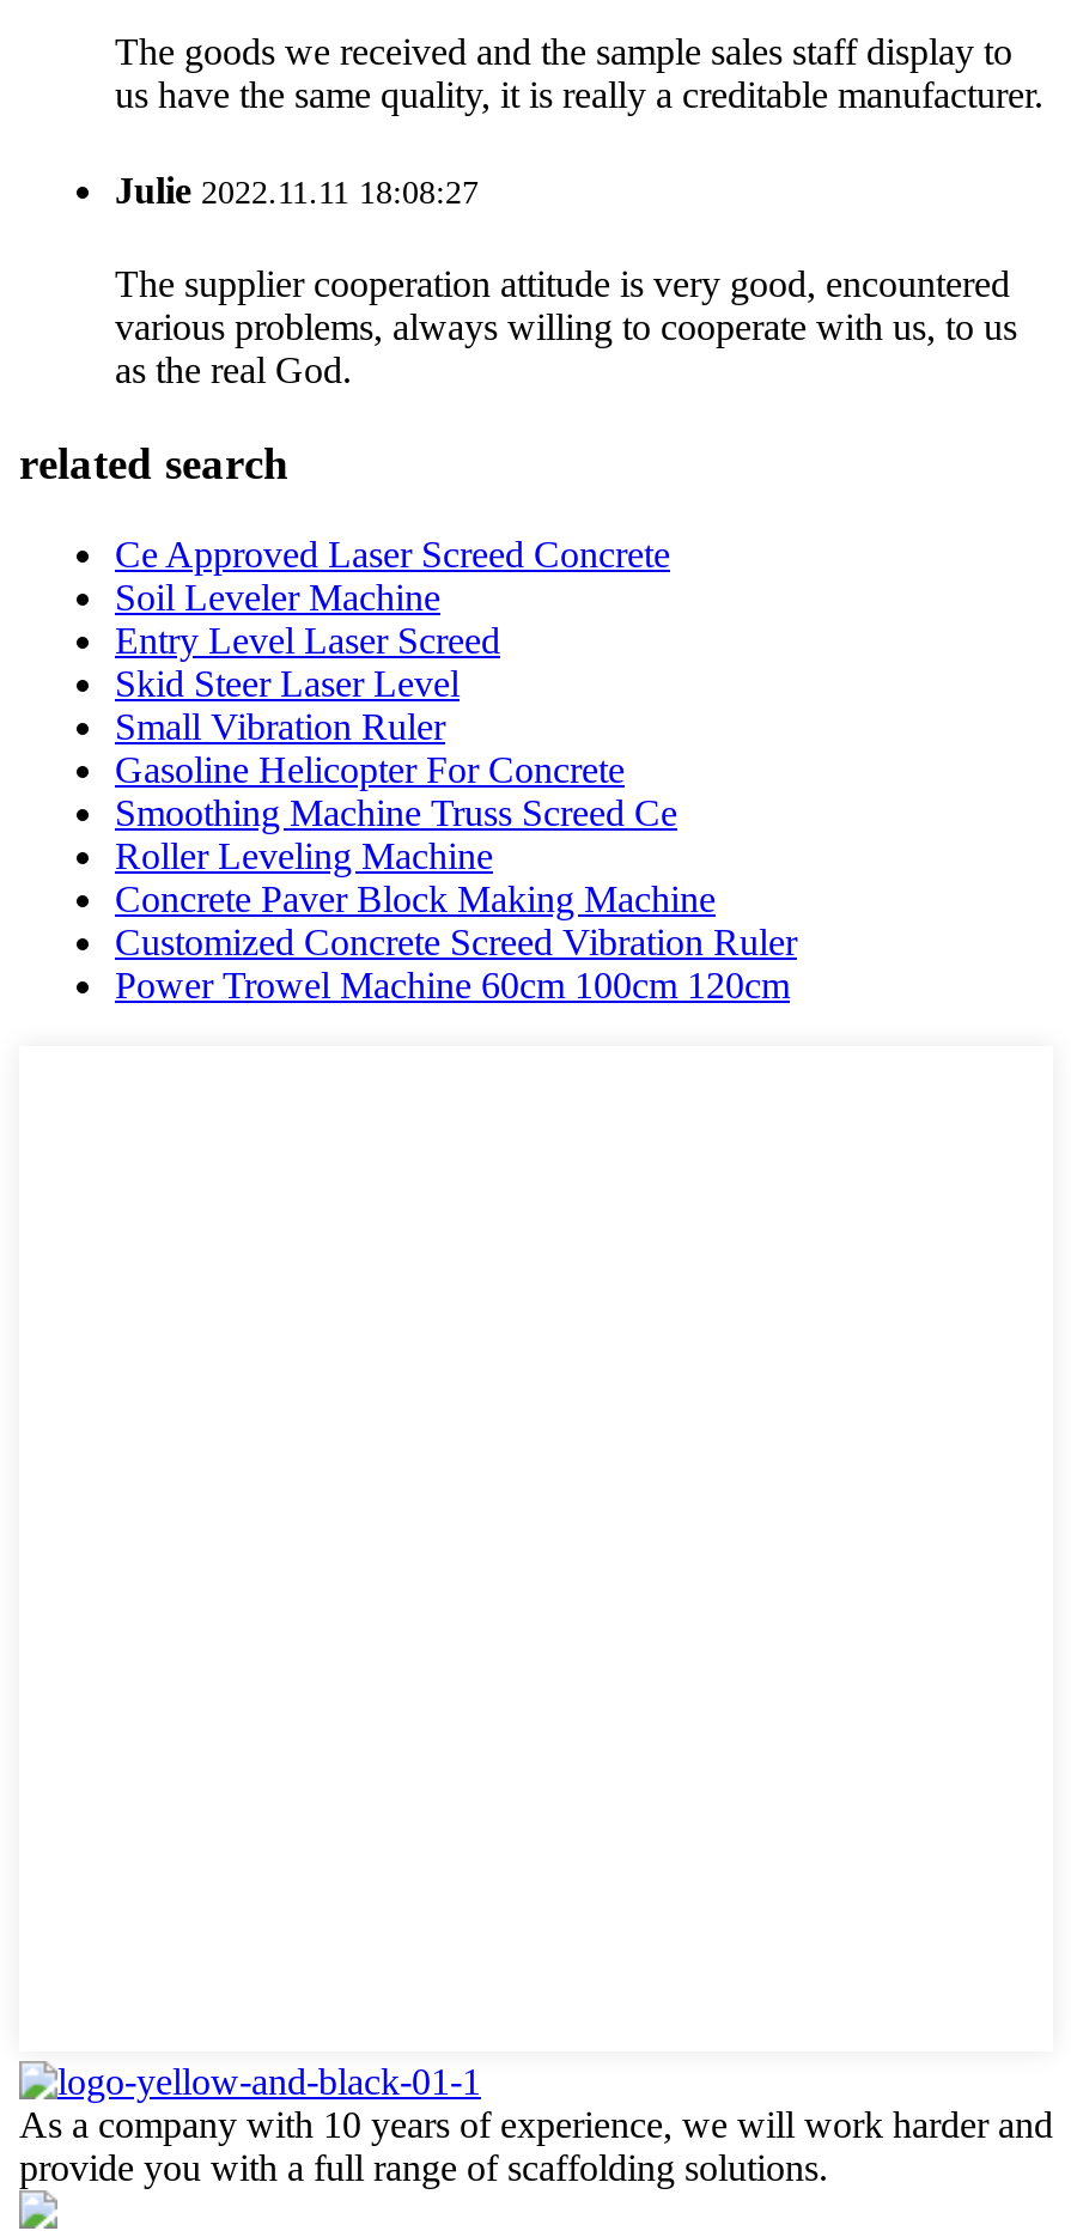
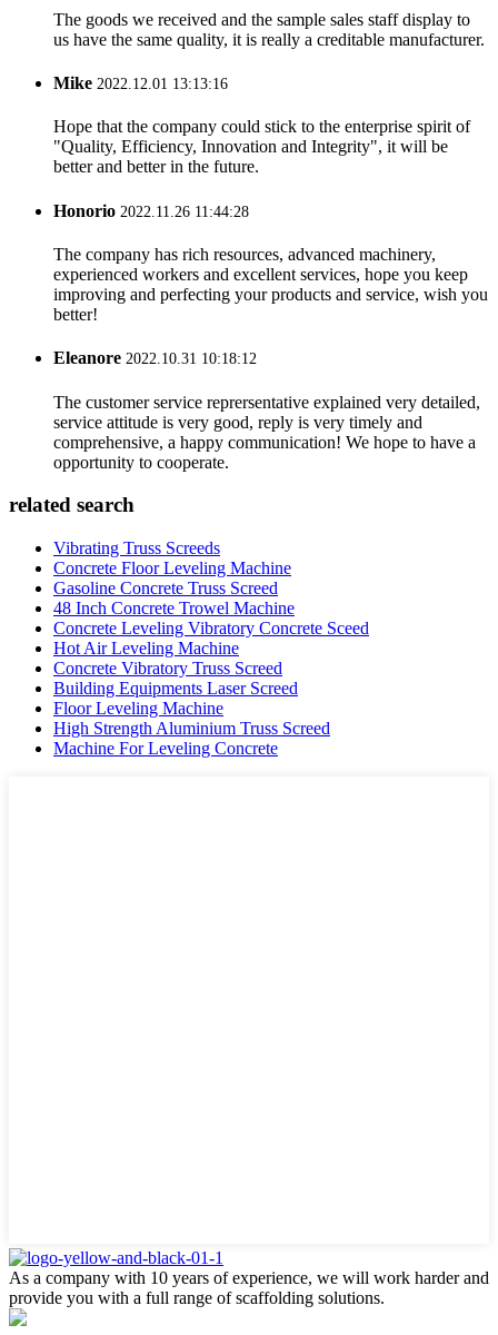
- Julie 2022.11.11 18:08:27
- The supplier cooperation attitude is very good, encountered
- various problems, always willing to cooperate with us, to us
- as the real God.
+ Mike 2022.12.01 13:13:16
+ Hope that the company could stick to the enterprise spirit of
+ "Quality, Efficiency, Innovation and Integrity", it will be
+ better and better in the future.
+ Honorio 2022.11.26 11:44:28
+ The company has rich resources, advanced machinery,
+ experienced workers and excellent services, hope you keep
+ improving and perfecting your products and service, wish you
+ better!
+ Eleanore 2022.10.31 10:18:12
+ The customer service reprersentative explained very detailed,
+ service attitude is very good, reply is very timely and
+ comprehensive, a happy communication! We hope to have a
+ opportunity to cooperate.

- Ce Approved Laser Screed Concrete
- Soil Leveler Machine
- Entry Level Laser Screed
- Skid Steer Laser Level
- Small Vibration Ruler
- Gasoline Helicopter For Concrete
- Smoothing Machine Truss Screed Ce
- Roller Leveling Machine
- Concrete Paver Block Making Machine
- Customized Concrete Screed Vibration Ruler
- Power Trowel Machine 60cm 100cm 120cm
+ Vibrating Truss Screeds
+ Concrete Floor Leveling Machine
+ Gasoline Concrete Truss Screed
+ 48 Inch Concrete Trowel Machine
+ Concrete Leveling Vibratory Concrete Sceed
+ Hot Air Leveling Machine
+ Concrete Vibratory Truss Screed
+ Building Equipments Laser Screed
+ Floor Leveling Machine
+ High Strength Aluminium Truss Screed
+ Machine For Leveling Concrete
